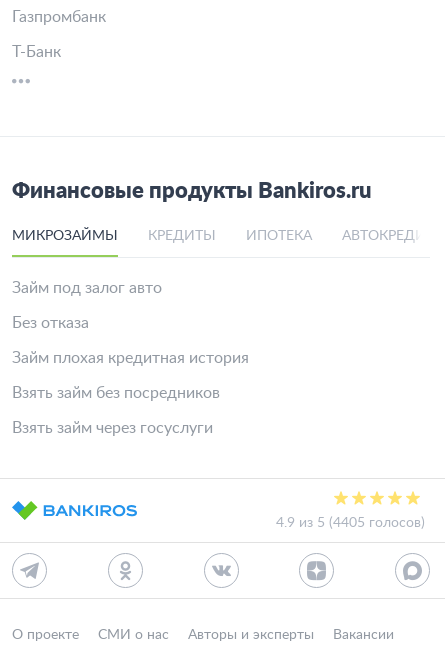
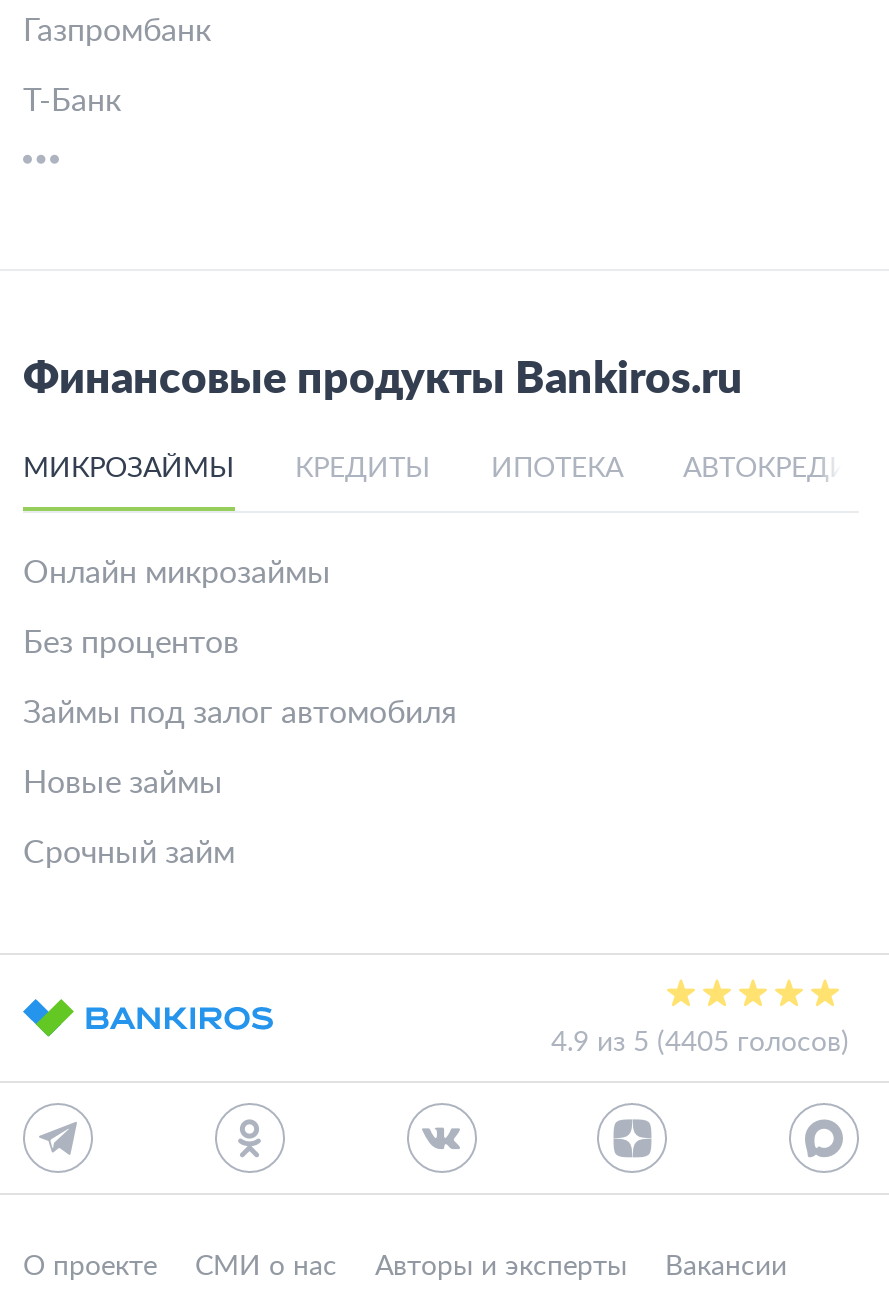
- Займ под залог авто
+ Онлайн микрозаймы

- Без отказа
+ Без процентов

- Займ плохая кредитная история
+ Займы под залог автомобиля

- Взять займ без посредников
+ Новые займы

- Взять займ через госуслуги
+ Срочный займ
